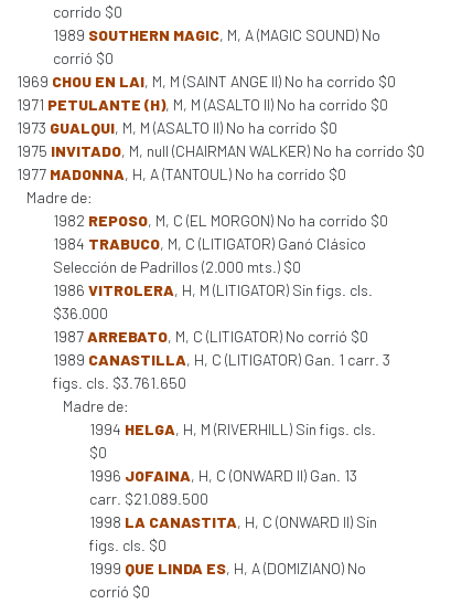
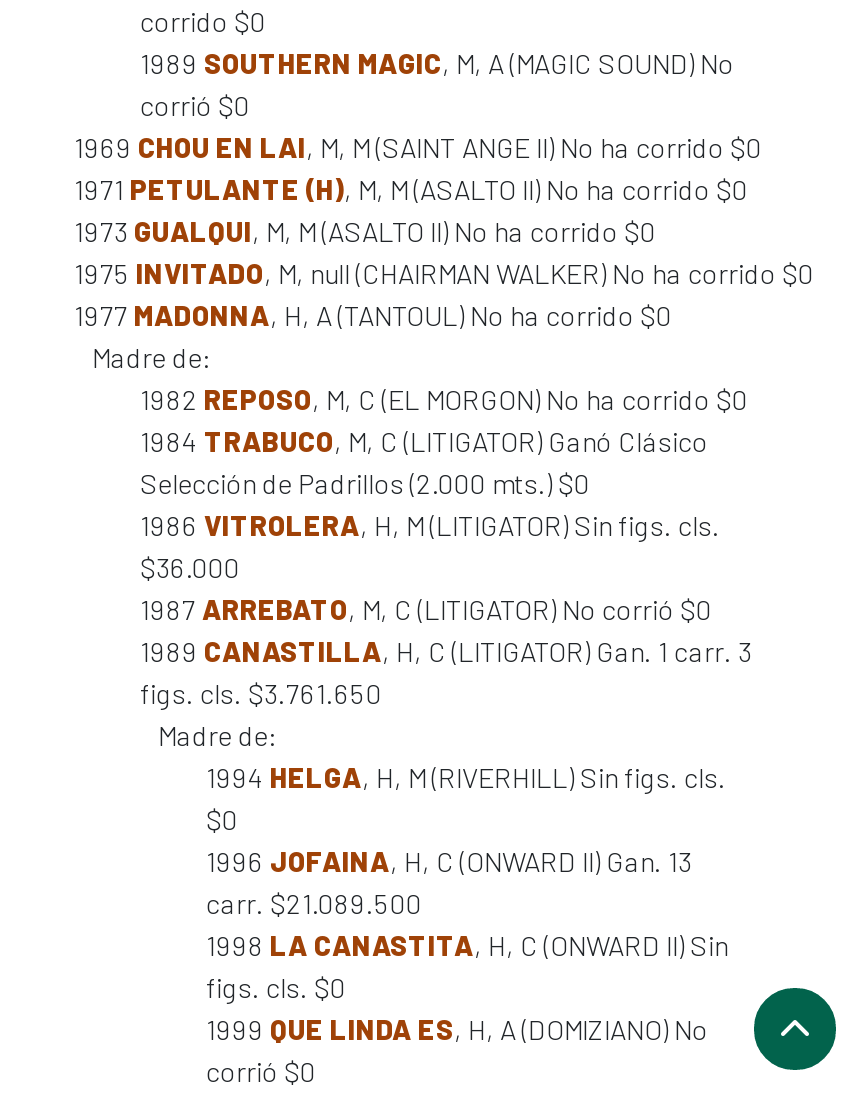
+ [image]
